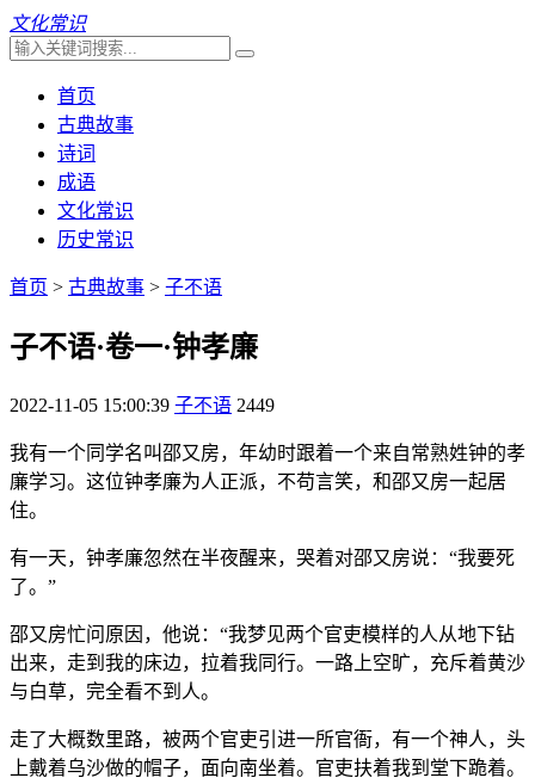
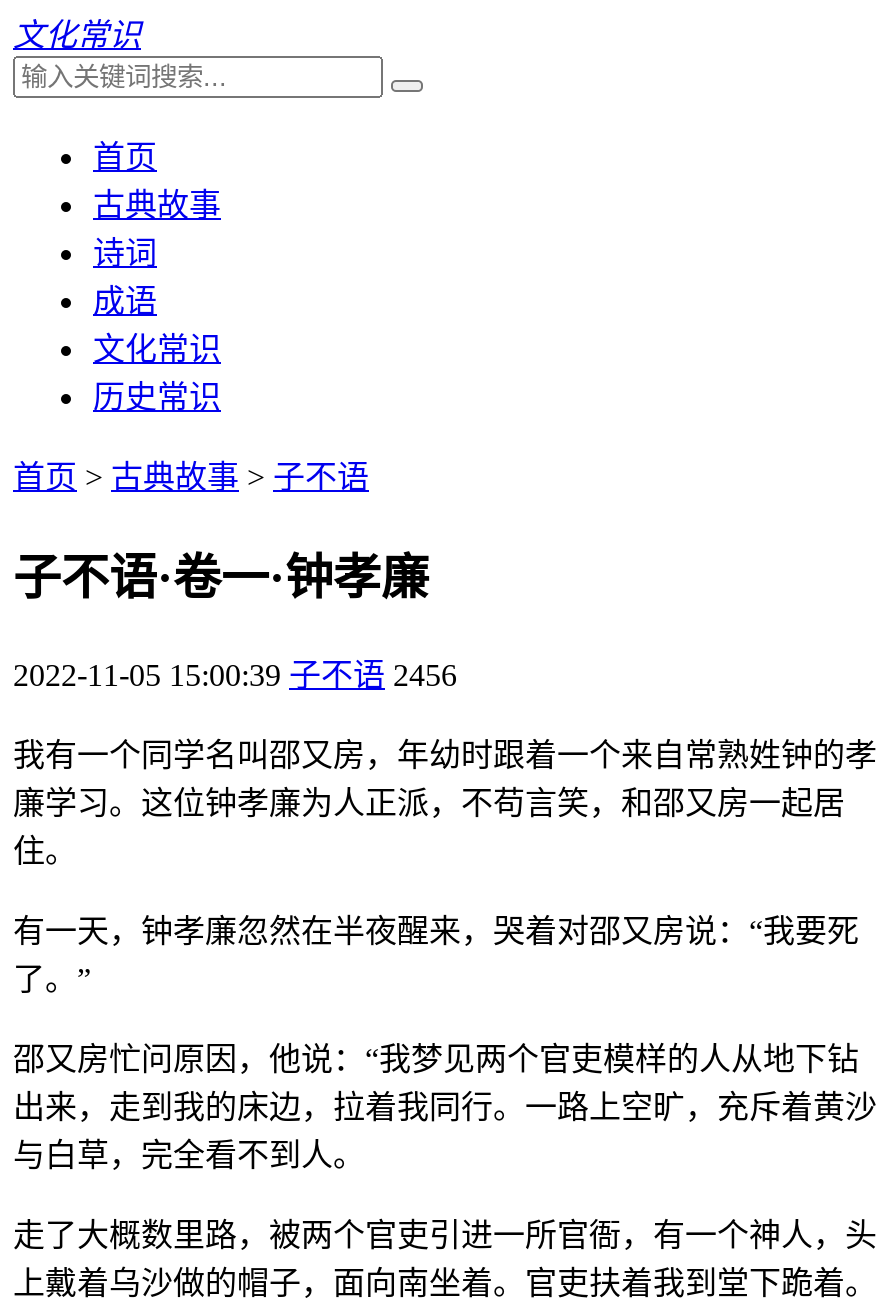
- 2022-11-05 15:00:39 子不语 2449
+ 2022-11-05 15:00:39 子不语 2456
